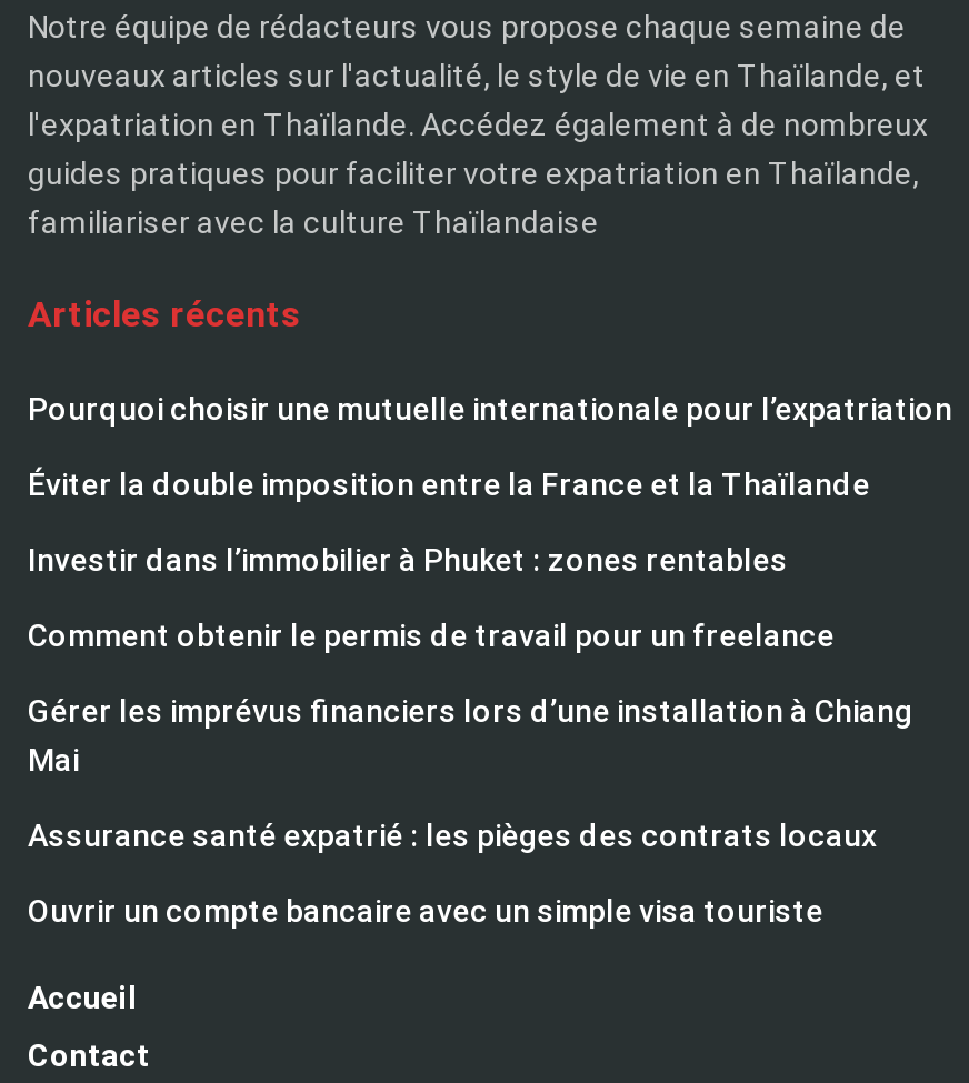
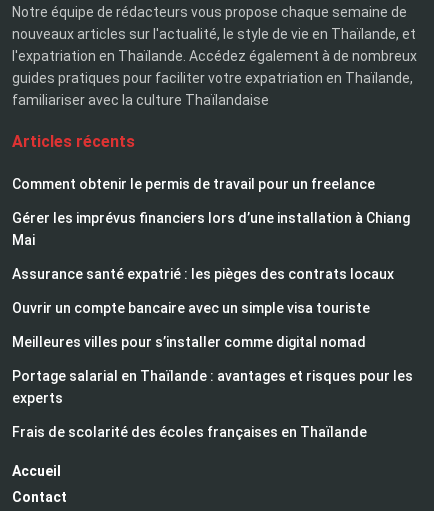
- Pourquoi choisir une mutuelle internationale pour l’expatriation
- Éviter la double imposition entre la France et la Thaïlande
- Investir dans l’immobilier à Phuket : zones rentables

moved up: Comment obtenir le permis de travail pour un freelance | Gérer les imprévus financiers lors d’une installation à Chiang | Mai | Assurance santé expatrié : les pièges des contrats locaux | Ouvrir un compte bancaire avec un simple visa touriste

+ Meilleures villes pour s’installer comme digital nomad
+ Portage salarial en Thaïlande : avantages et risques pour les
+ experts
+ Frais de scolarité des écoles françaises en Thaïlande
